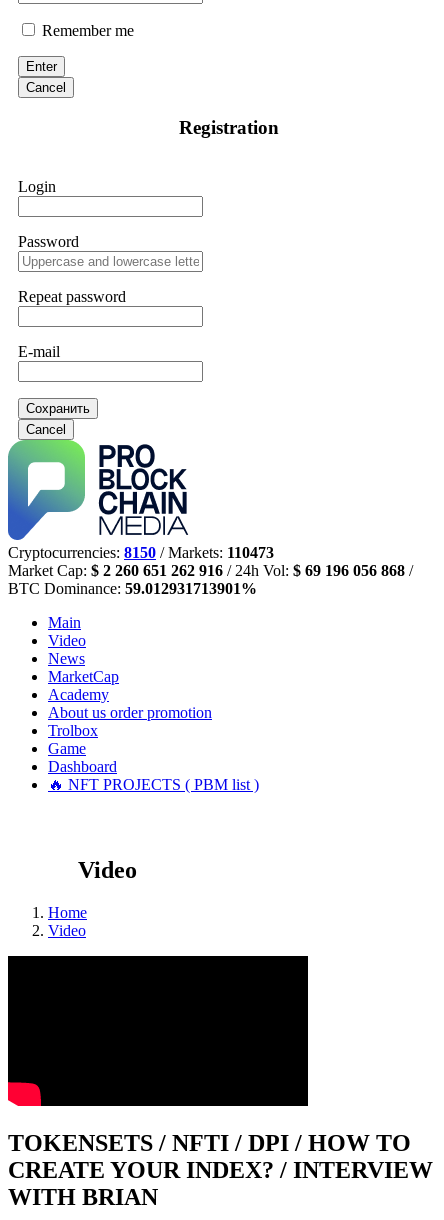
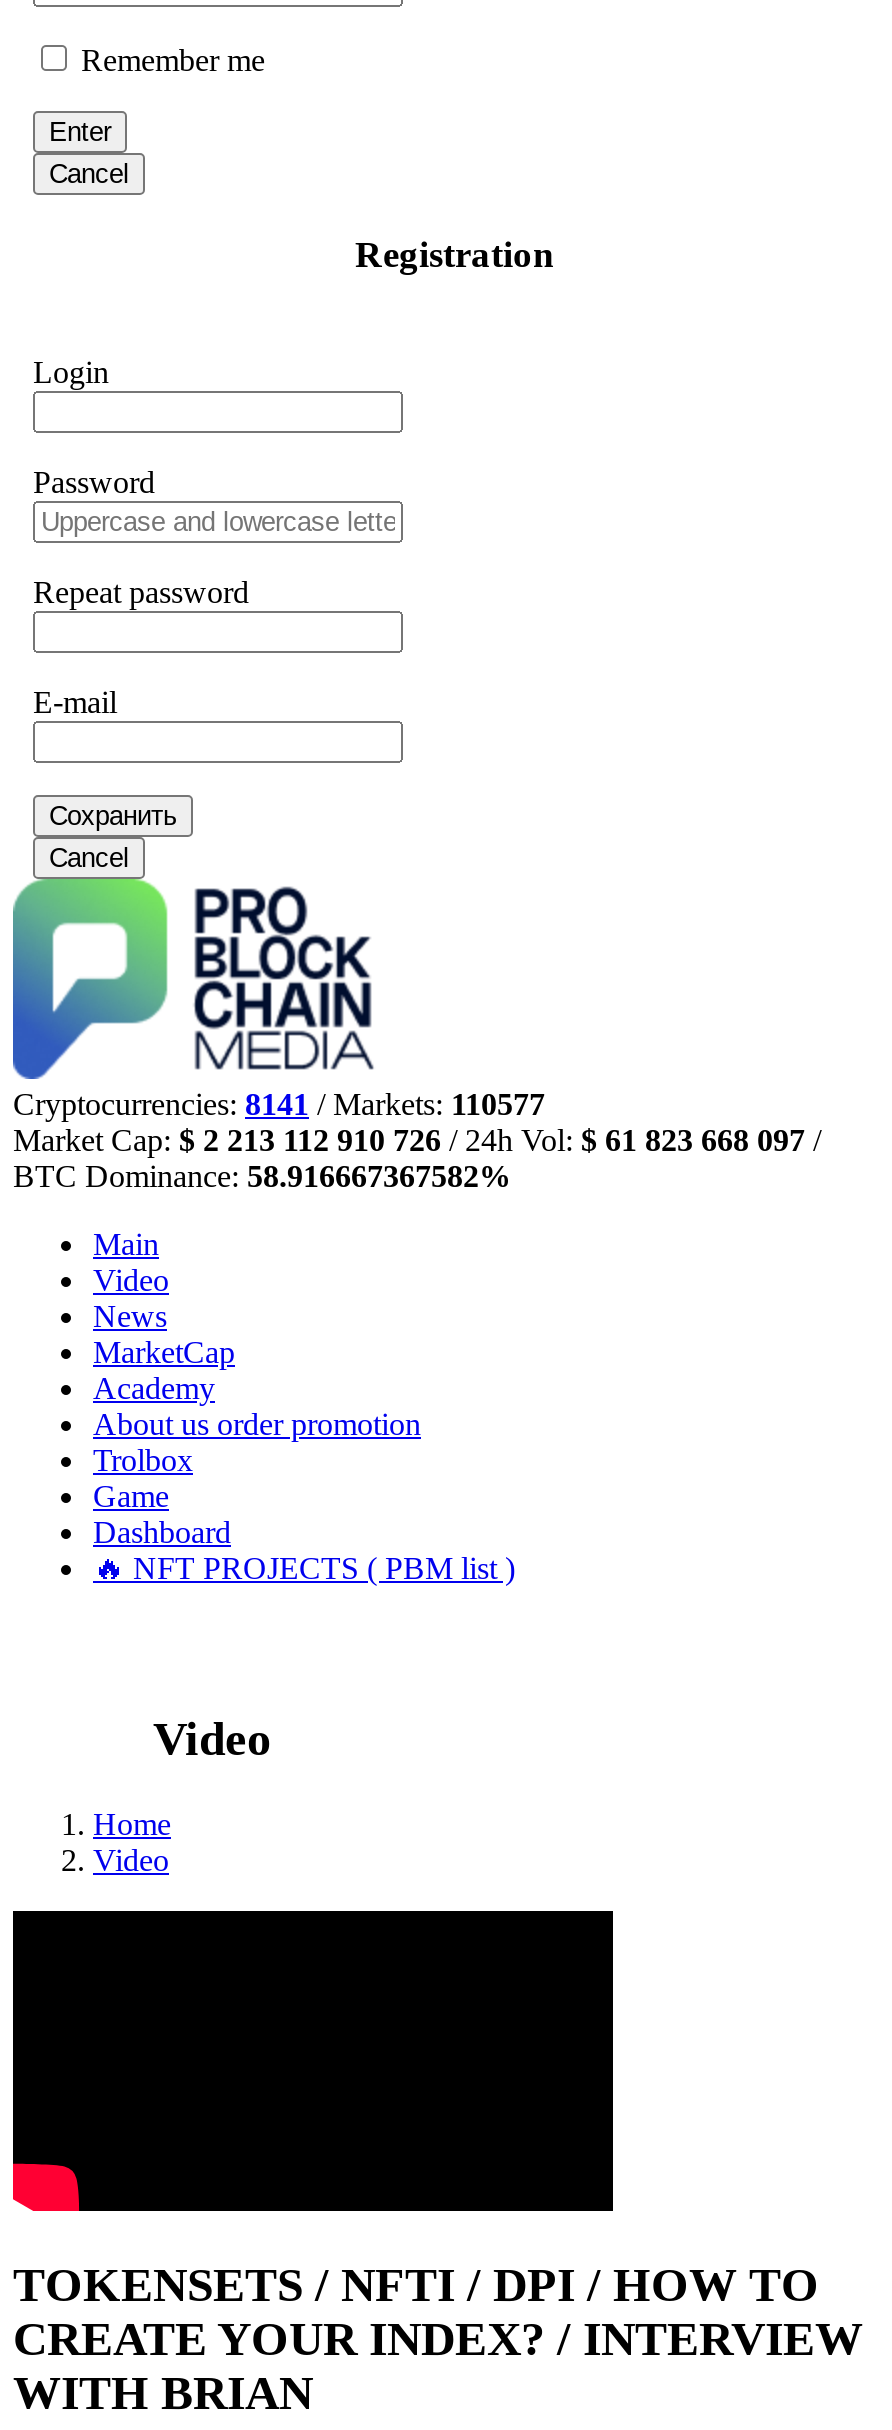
- Cryptocurrencies: 8150 / Markets: 110473
+ Cryptocurrencies: 8141 / Markets: 110577

- Market Cap: $ 2 260 651 262 916 / 24h Vol: $ 69 196 056 868 /
+ Market Cap: $ 2 213 112 910 726 / 24h Vol: $ 61 823 668 097 /

- BTC Dominance: 59.012931713901%
+ BTC Dominance: 58.916667367582%
